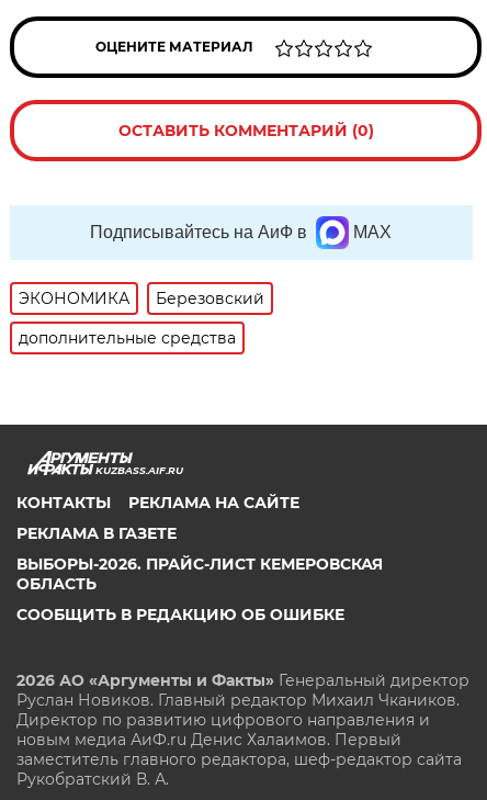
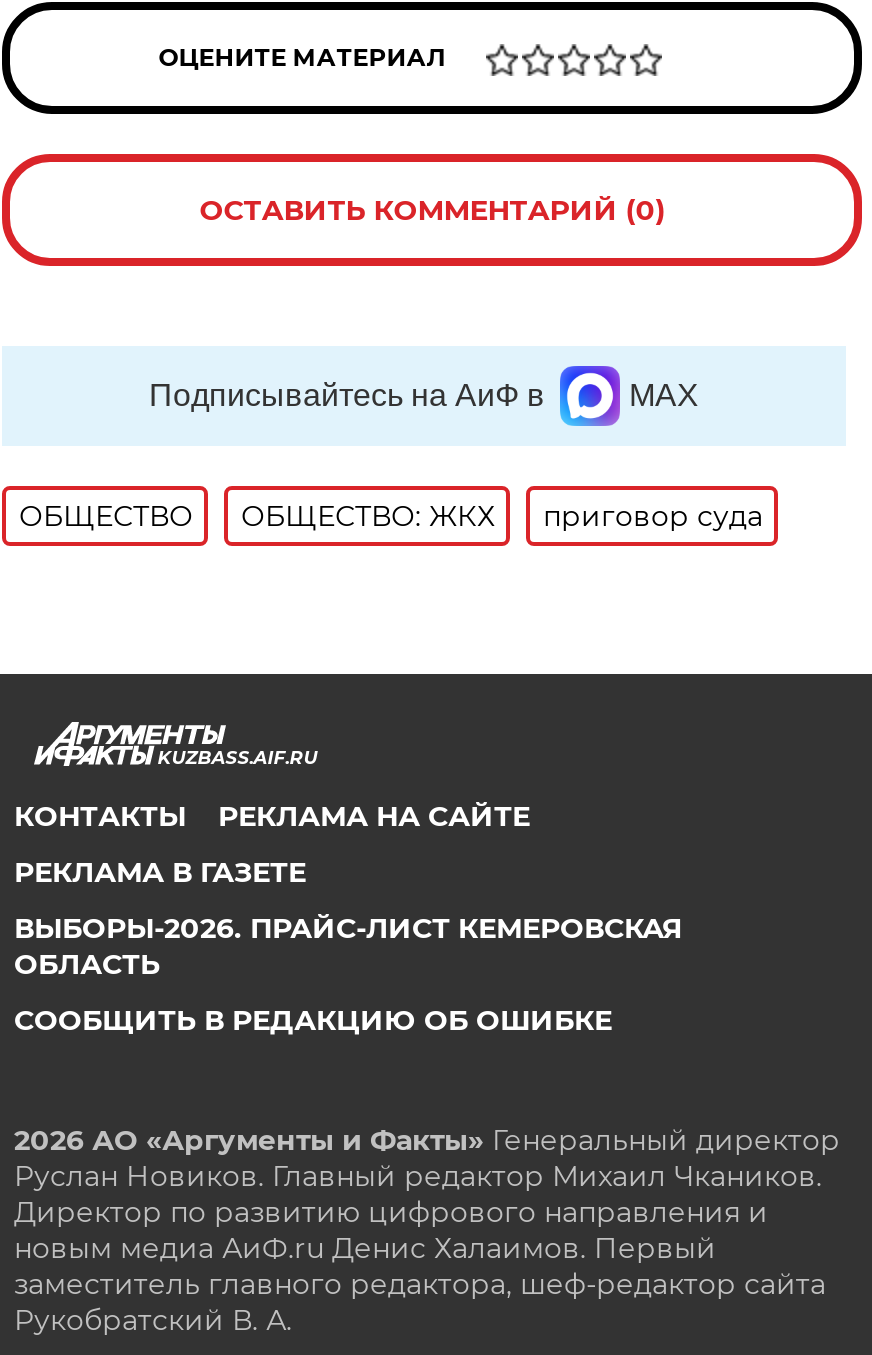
- ЭКОНОМИКА
- Березовский
- дополнительные средства
+ ОБЩЕСТВО
+ ОБЩЕСТВО: ЖКХ
+ приговор суда
